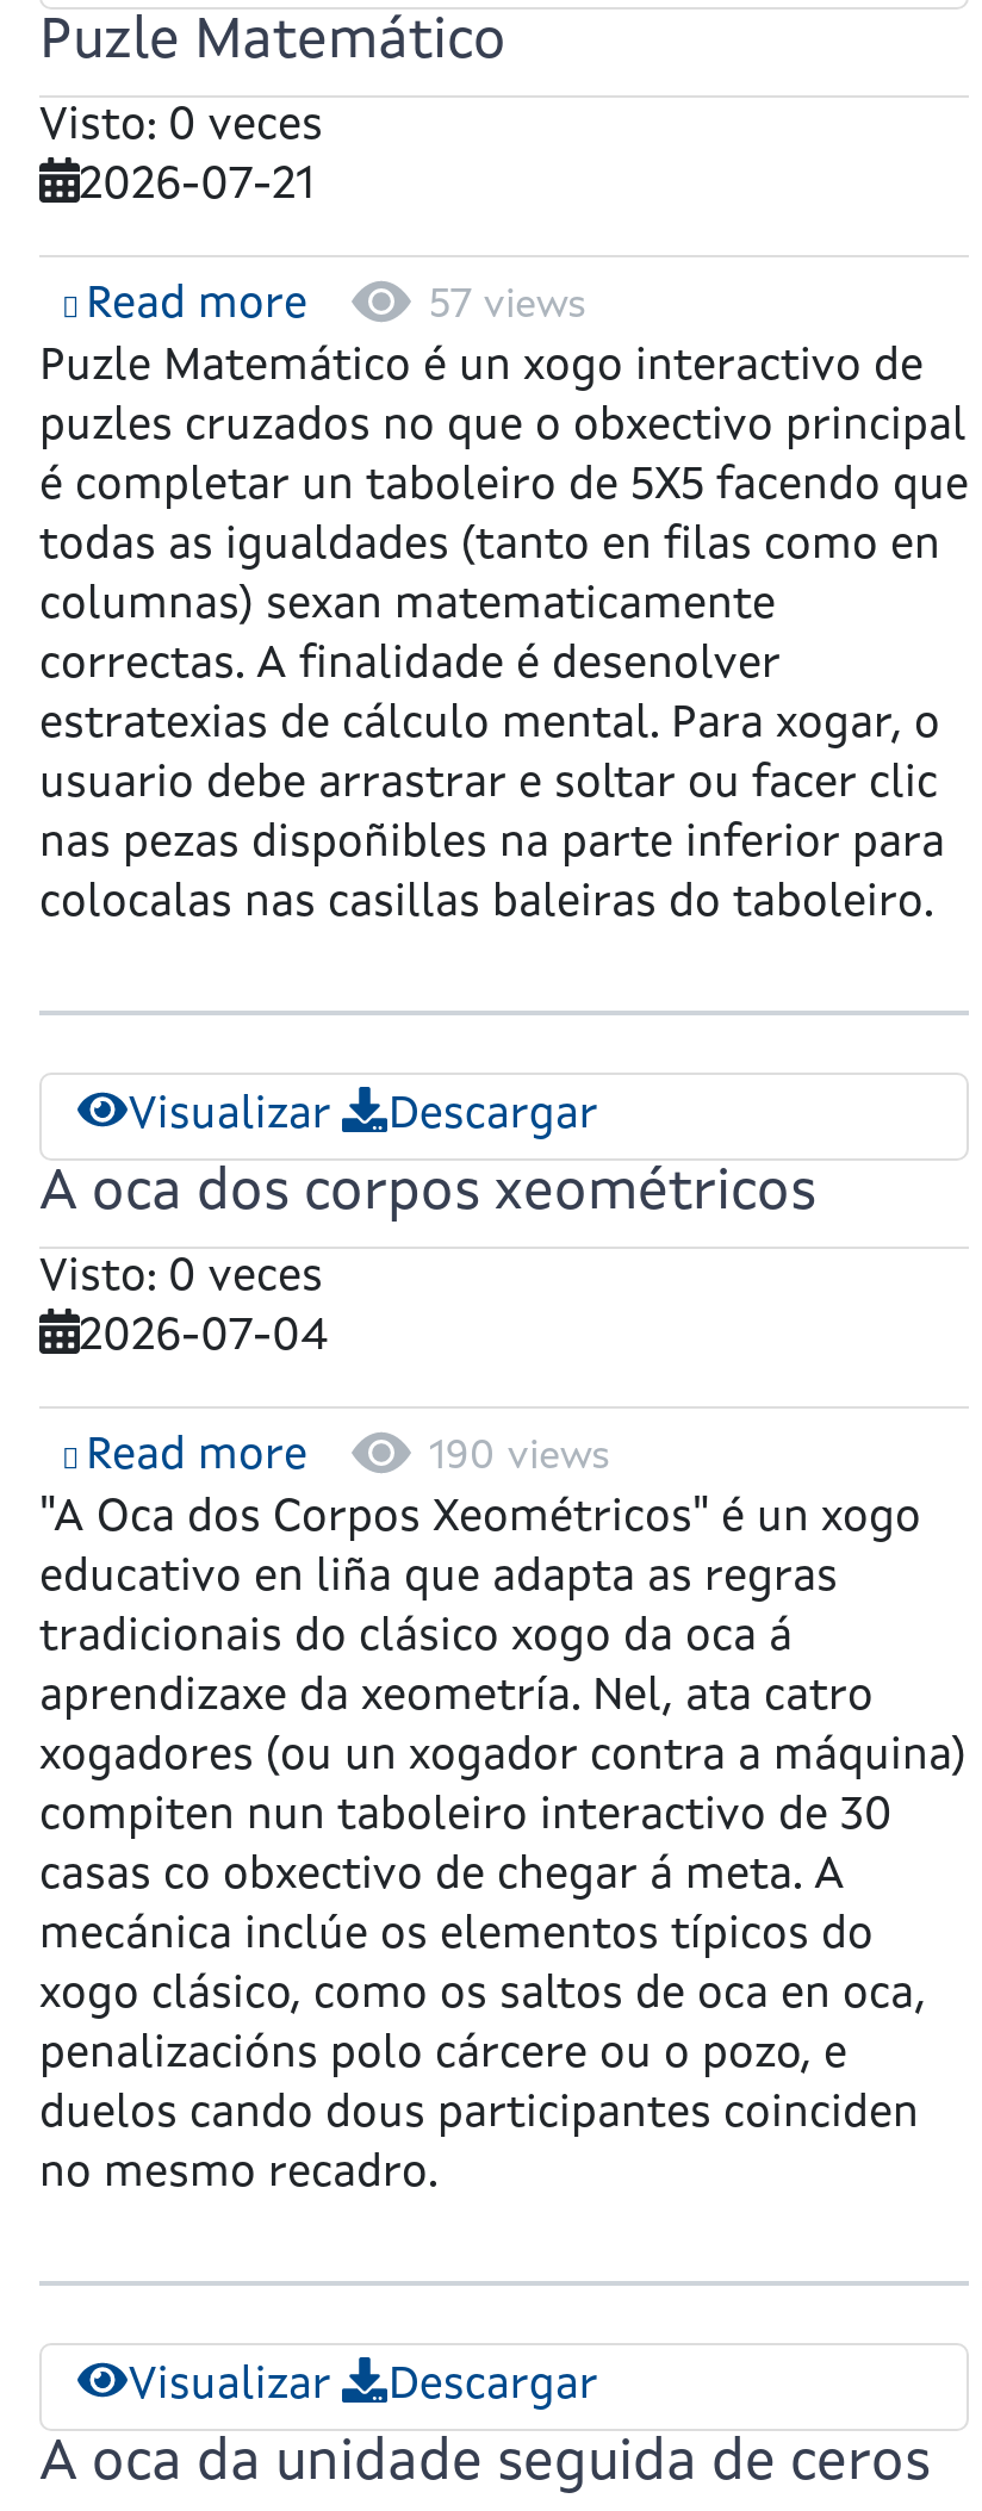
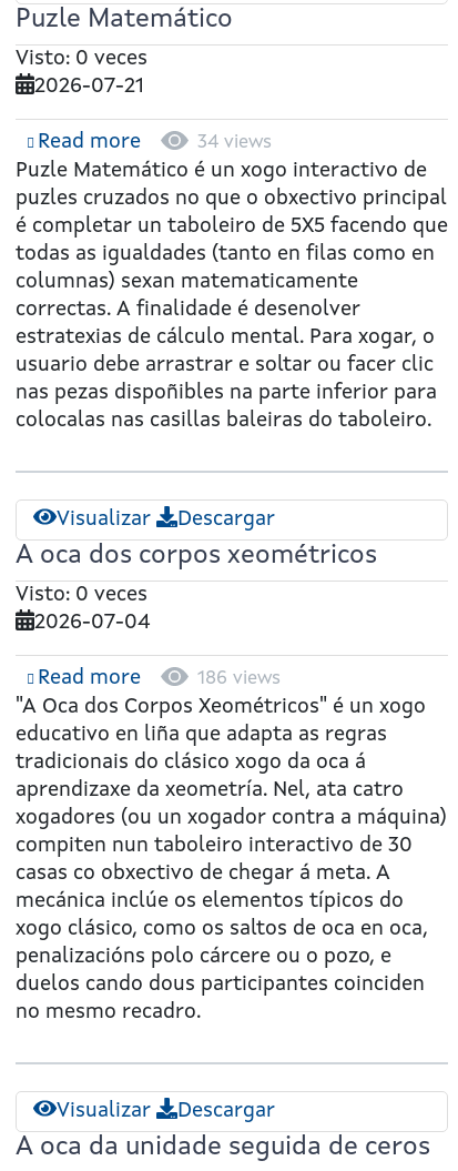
- 57 views
+ 34 views

- 190 views
+ 186 views
